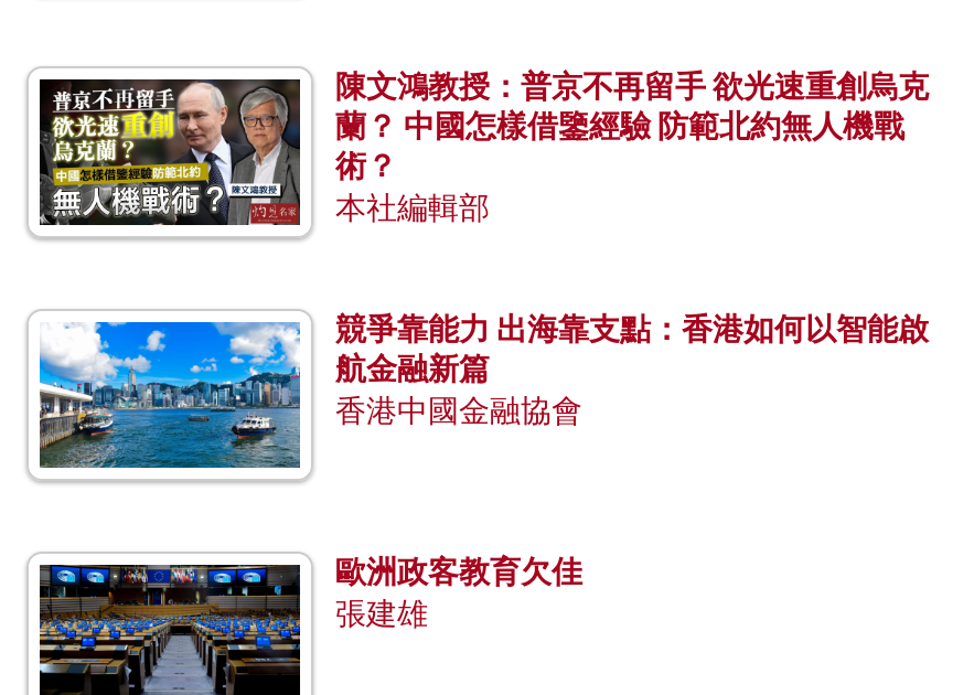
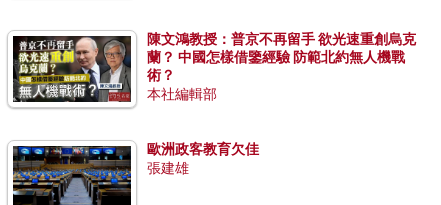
- [image]
- 競爭靠能力 出海靠支點：香港如何以智能啟
- 航金融新篇
- 香港中國金融協會
